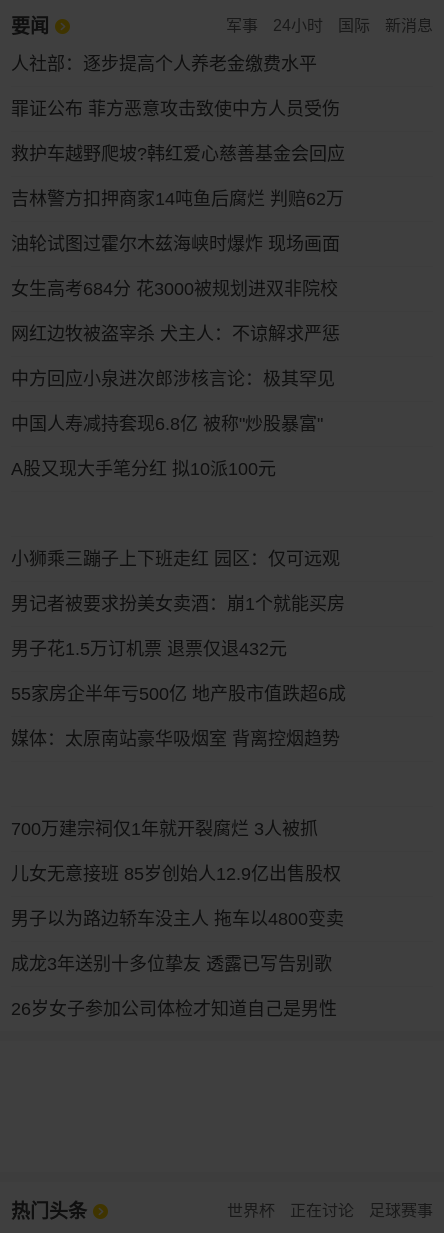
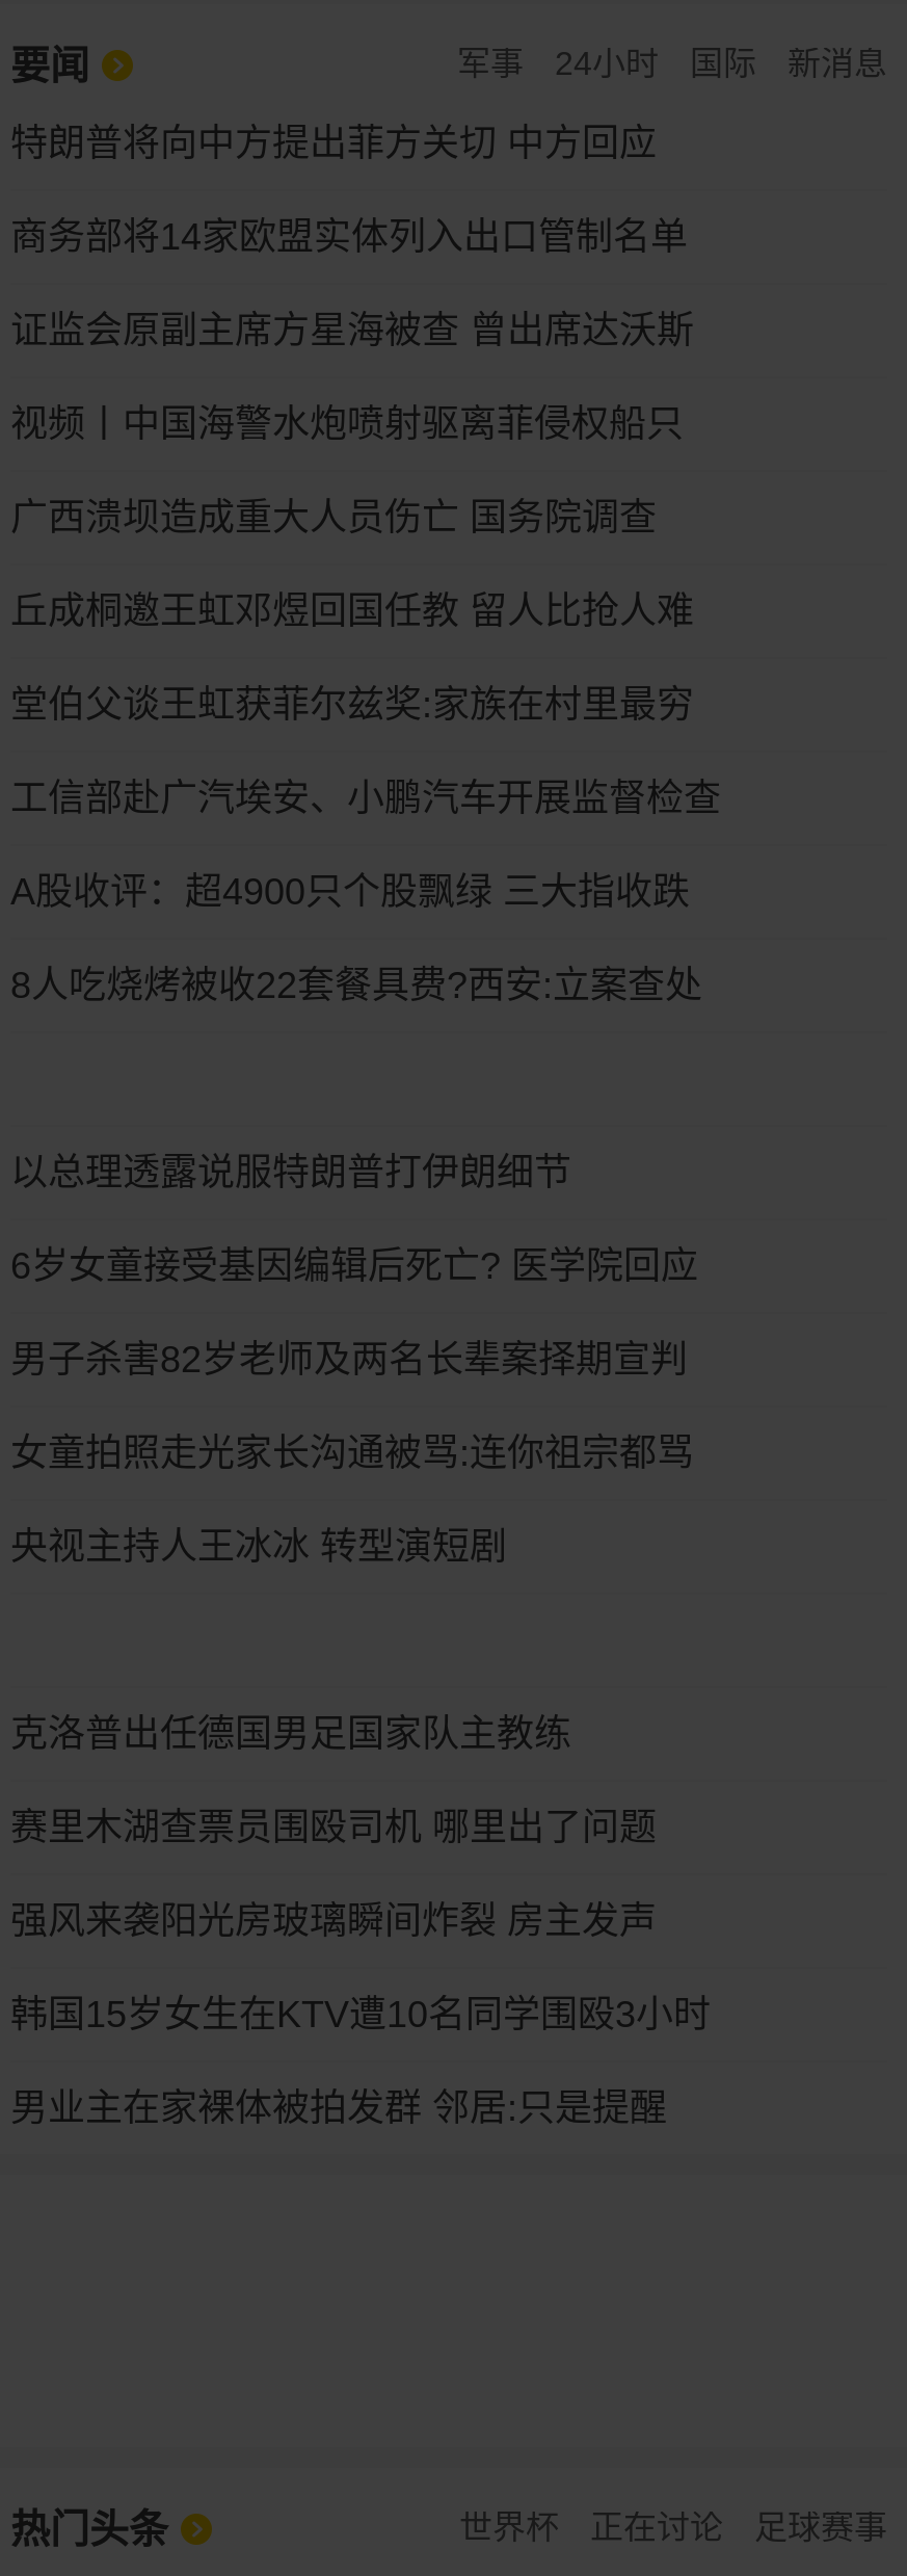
- 人社部：逐步提高个人养老金缴费水平
+ 特朗普将向中方提出菲方关切 中方回应

- 罪证公布 菲方恶意攻击致使中方人员受伤
+ 商务部将14家欧盟实体列入出口管制名单

- 救护车越野爬坡?韩红爱心慈善基金会回应
+ 证监会原副主席方星海被查 曾出席达沃斯

- 吉林警方扣押商家14吨鱼后腐烂 判赔62万
+ 视频丨中国海警水炮喷射驱离菲侵权船只

- 油轮试图过霍尔木兹海峡时爆炸 现场画面
+ 广西溃坝造成重大人员伤亡 国务院调查

- 女生高考684分 花3000被规划进双非院校
+ 丘成桐邀王虹邓煜回国任教 留人比抢人难

- 网红边牧被盗宰杀 犬主人：不谅解求严惩
+ 堂伯父谈王虹获菲尔兹奖:家族在村里最穷

- 中方回应小泉进次郎涉核言论：极其罕见
+ 工信部赴广汽埃安、小鹏汽车开展监督检查

- 中国人寿减持套现6.8亿 被称"炒股暴富"
+ A股收评：超4900只个股飘绿 三大指收跌

- A股又现大手笔分红 拟10派100元
+ 8人吃烧烤被收22套餐具费?西安:立案查处

- 小狮乘三蹦子上下班走红 园区：仅可远观
+ 以总理透露说服特朗普打伊朗细节

- 男记者被要求扮美女卖酒：崩1个就能买房
+ 6岁女童接受基因编辑后死亡? 医学院回应

- 男子花1.5万订机票 退票仅退432元
+ 男子杀害82岁老师及两名长辈案择期宣判

- 55家房企半年亏500亿 地产股市值跌超6成
+ 女童拍照走光家长沟通被骂:连你祖宗都骂

- 媒体：太原南站豪华吸烟室 背离控烟趋势
+ 央视主持人王冰冰 转型演短剧

- 700万建宗祠仅1年就开裂腐烂 3人被抓
+ 克洛普出任德国男足国家队主教练

- 儿女无意接班 85岁创始人12.9亿出售股权
+ 赛里木湖查票员围殴司机 哪里出了问题

- 男子以为路边轿车没主人 拖车以4800变卖
+ 强风来袭阳光房玻璃瞬间炸裂 房主发声

- 成龙3年送别十多位挚友 透露已写告别歌
+ 韩国15岁女生在KTV遭10名同学围殴3小时

- 26岁女子参加公司体检才知道自己是男性
+ 男业主在家裸体被拍发群 邻居:只是提醒
